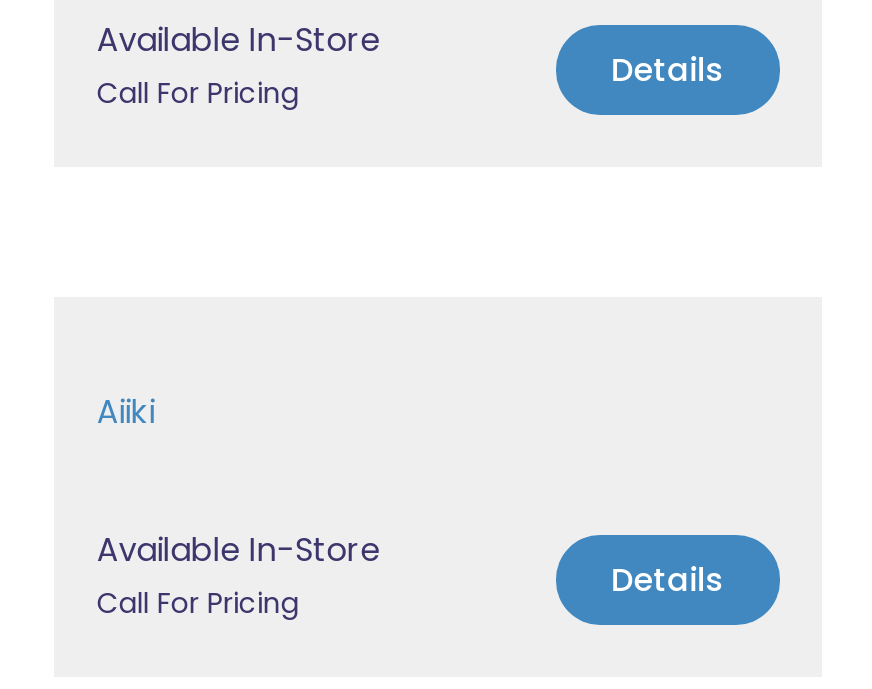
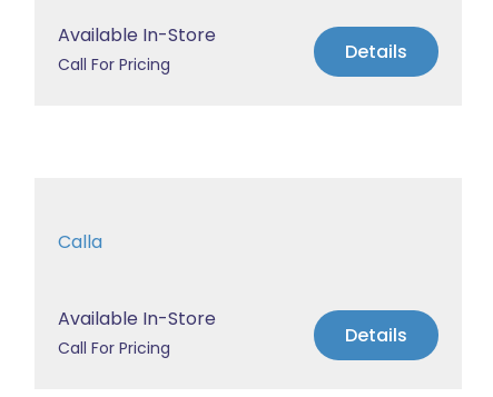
- Aiiki
+ Calla
